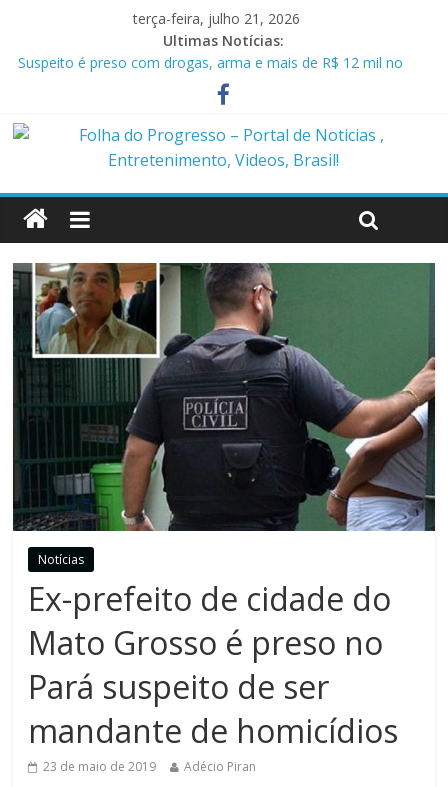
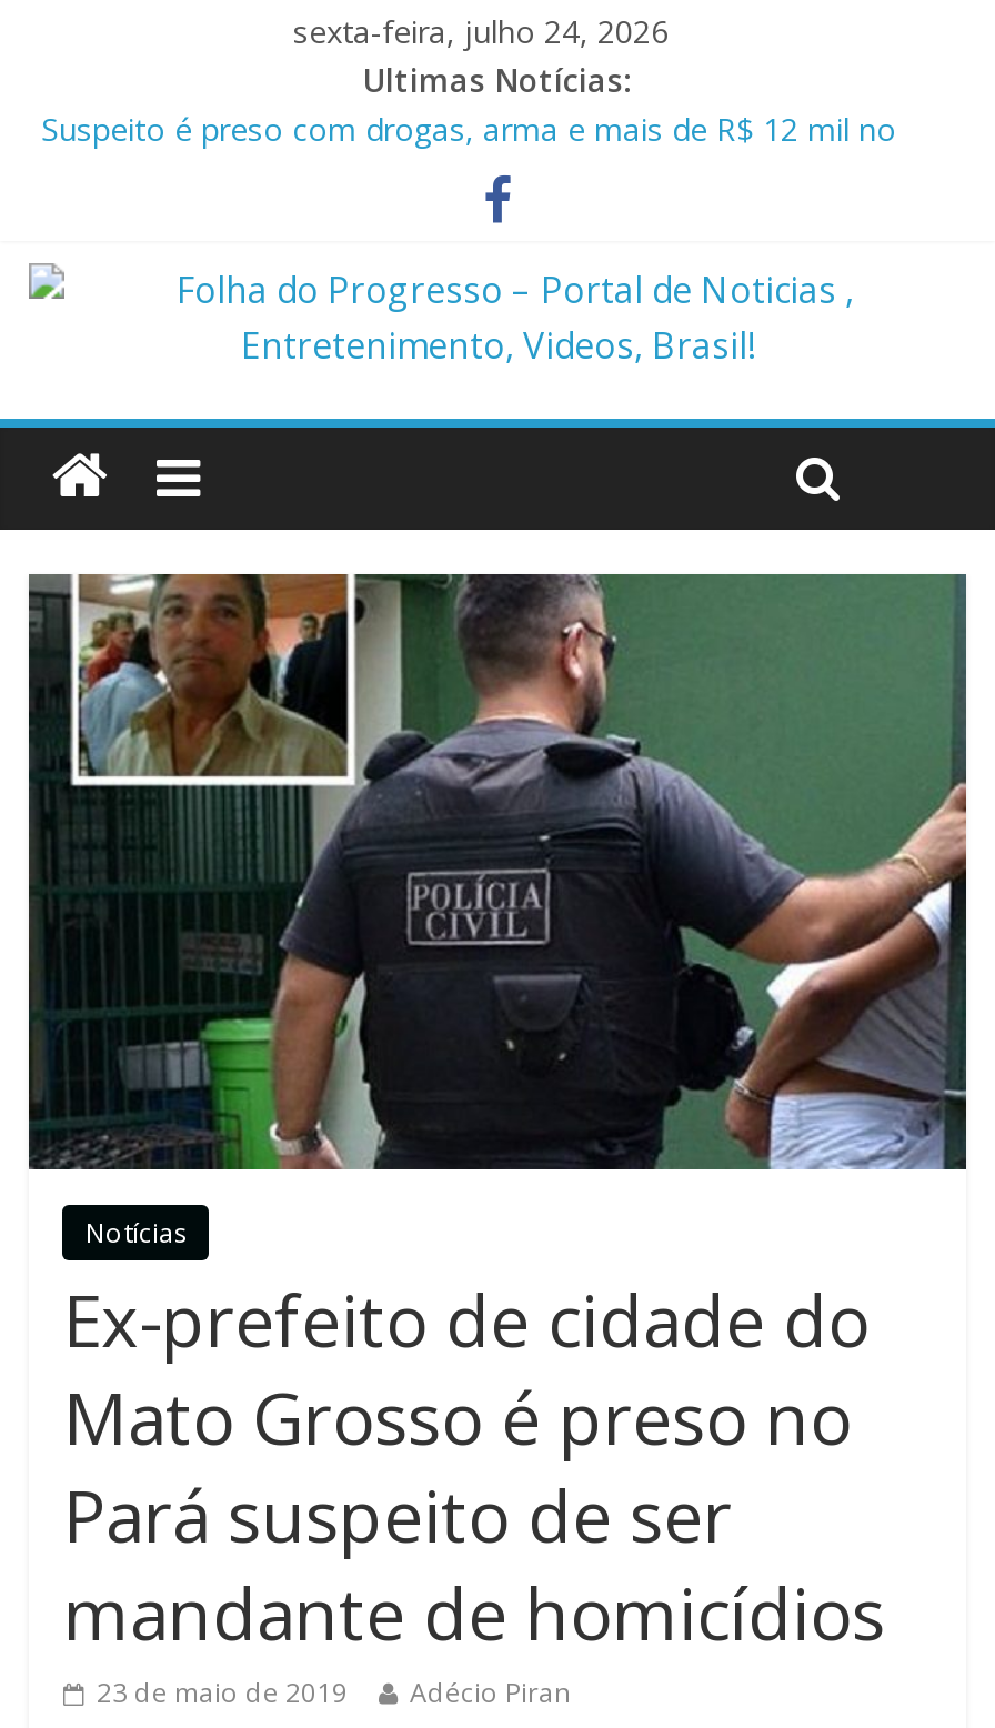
- terça-feira, julho 21, 2026
+ sexta-feira, julho 24, 2026
